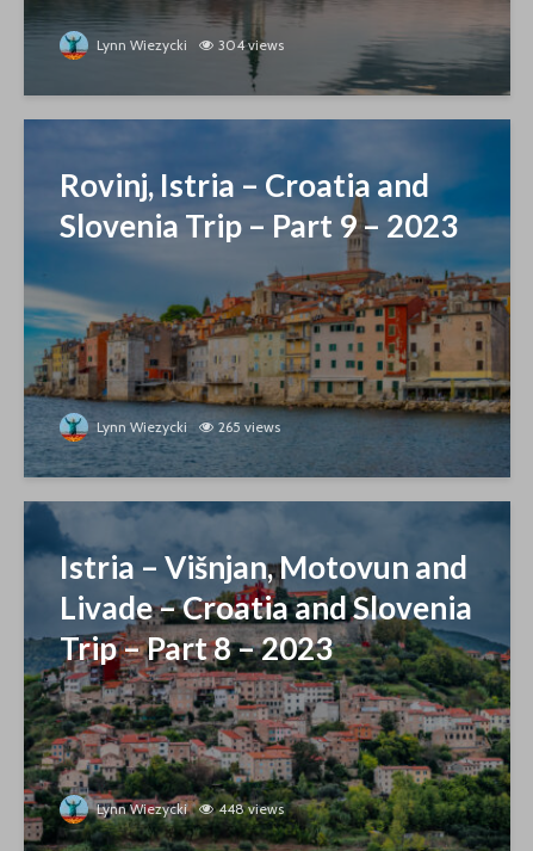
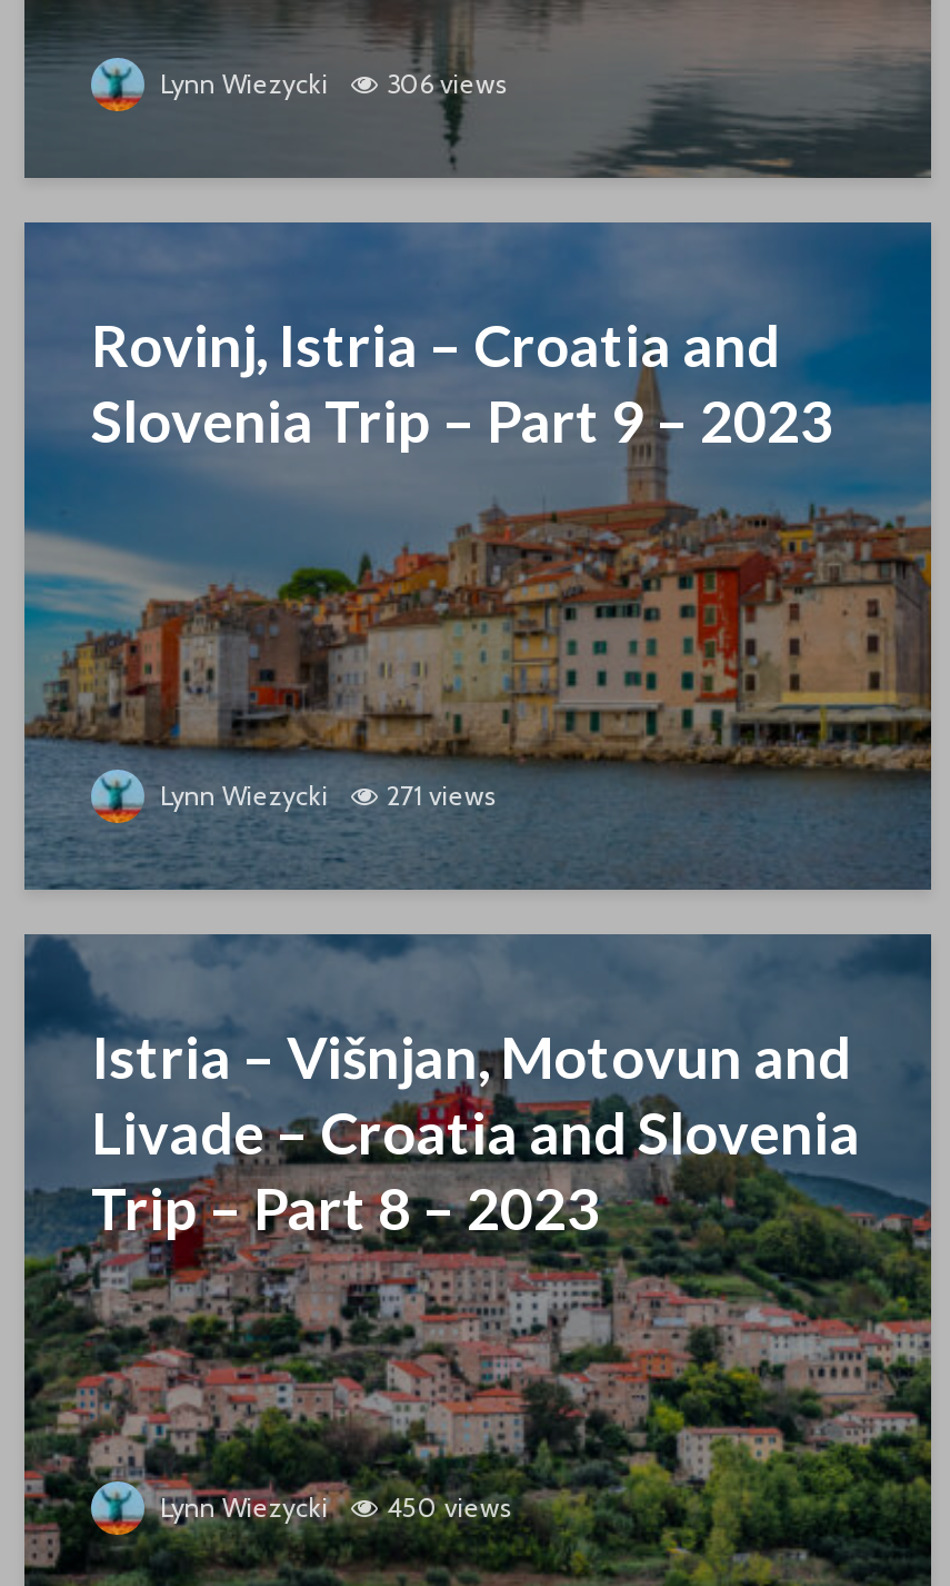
- Lynn Wiezycki 304 views
+ Lynn Wiezycki 306 views

- Lynn Wiezycki 265 views
+ Lynn Wiezycki 271 views

- Lynn Wiezycki 448 views
+ Lynn Wiezycki 450 views
